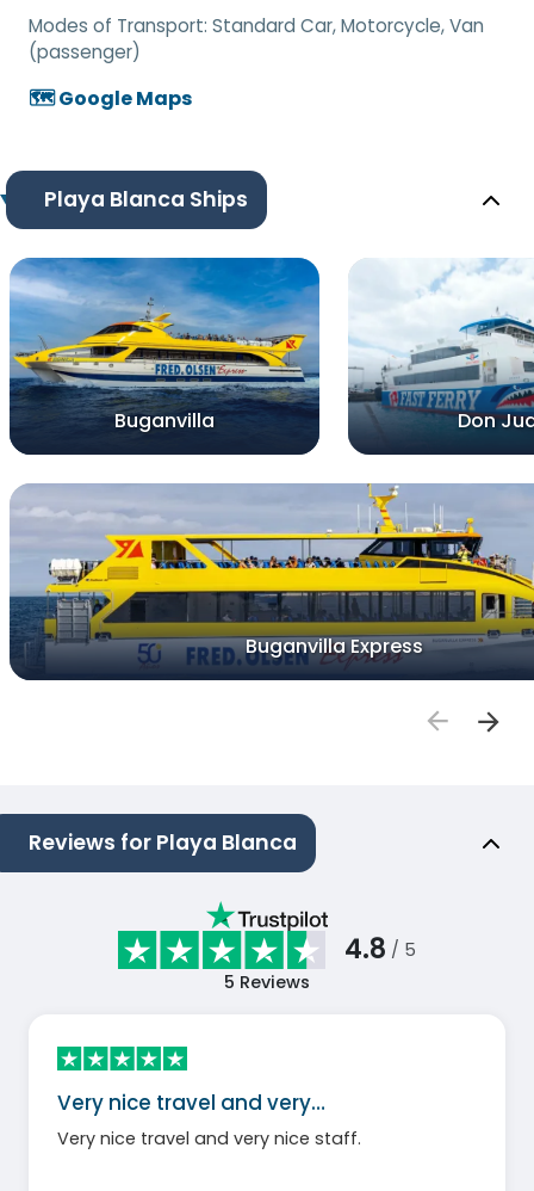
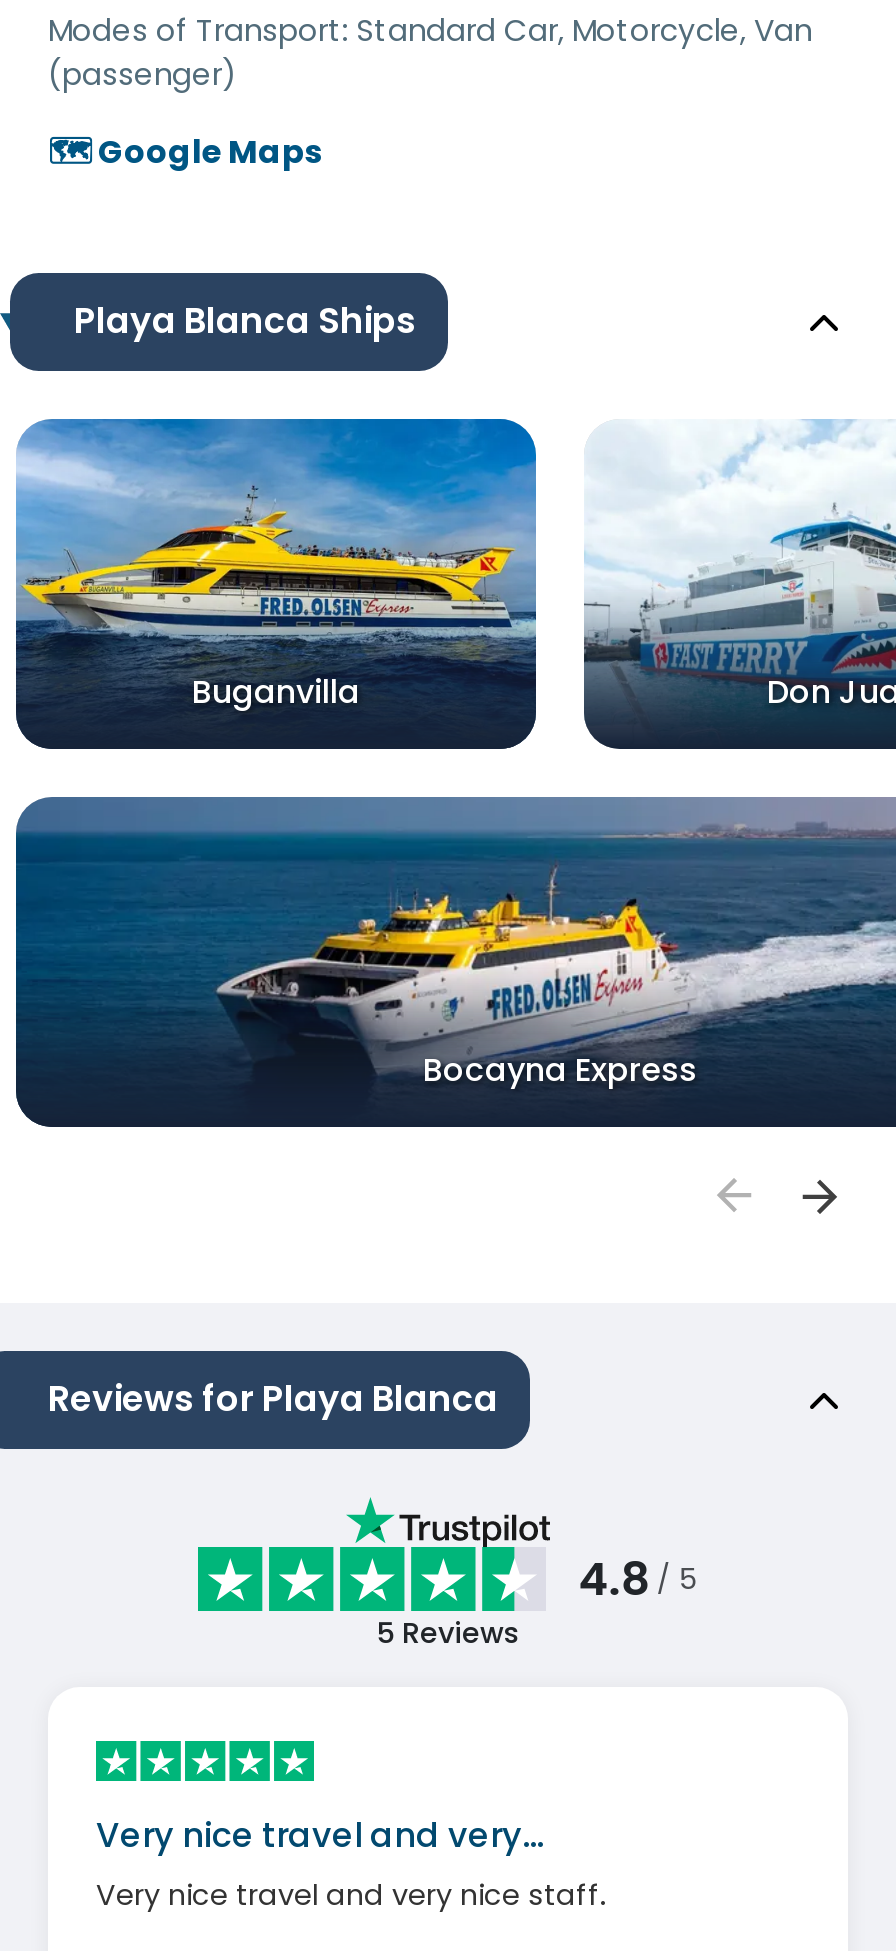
- [image]
- Buganvilla Express
+ [image]
+ Bocayna Express
